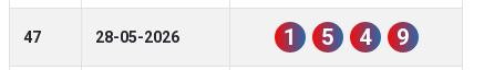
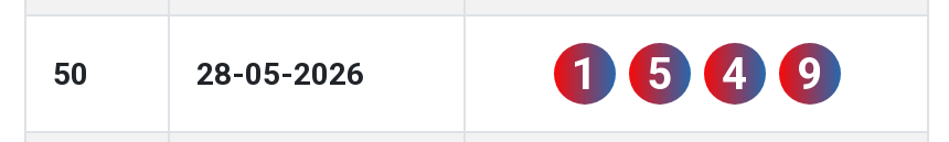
- 47
+ 50
